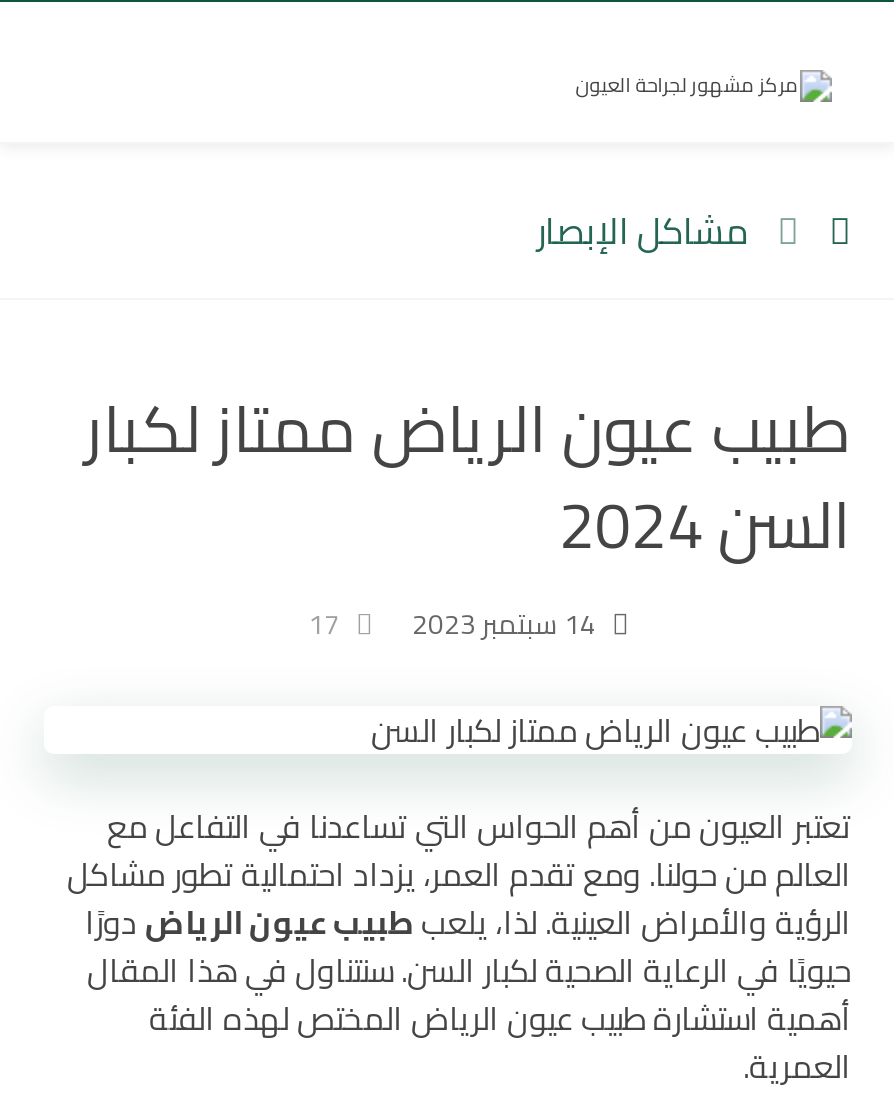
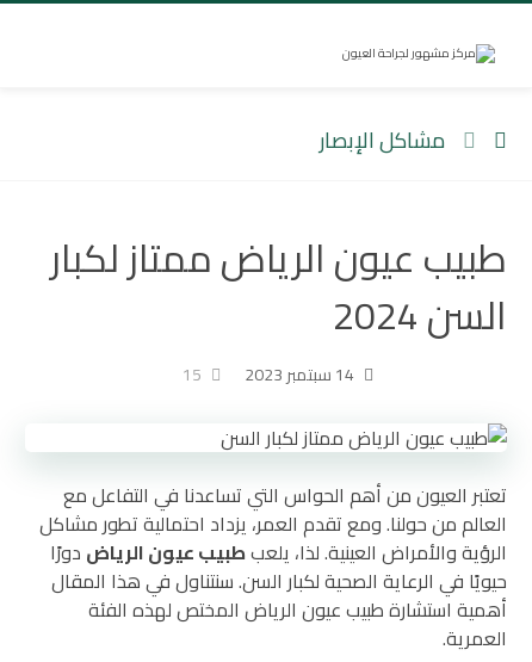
- 17
+ 15
